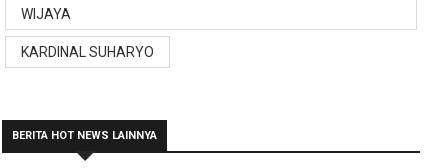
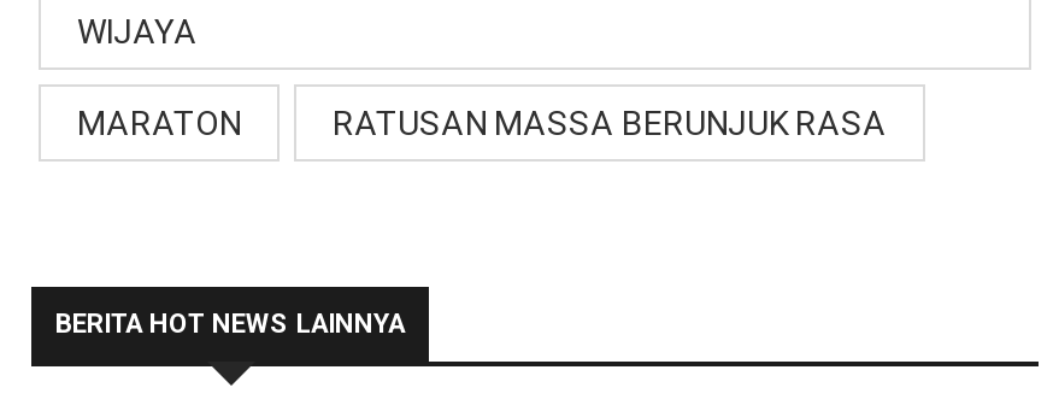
- KARDINAL SUHARYO
+ MARATON
+ RATUSAN MASSA BERUNJUK RASA
